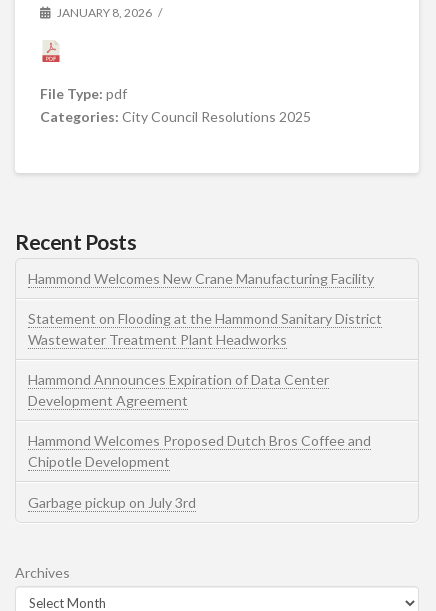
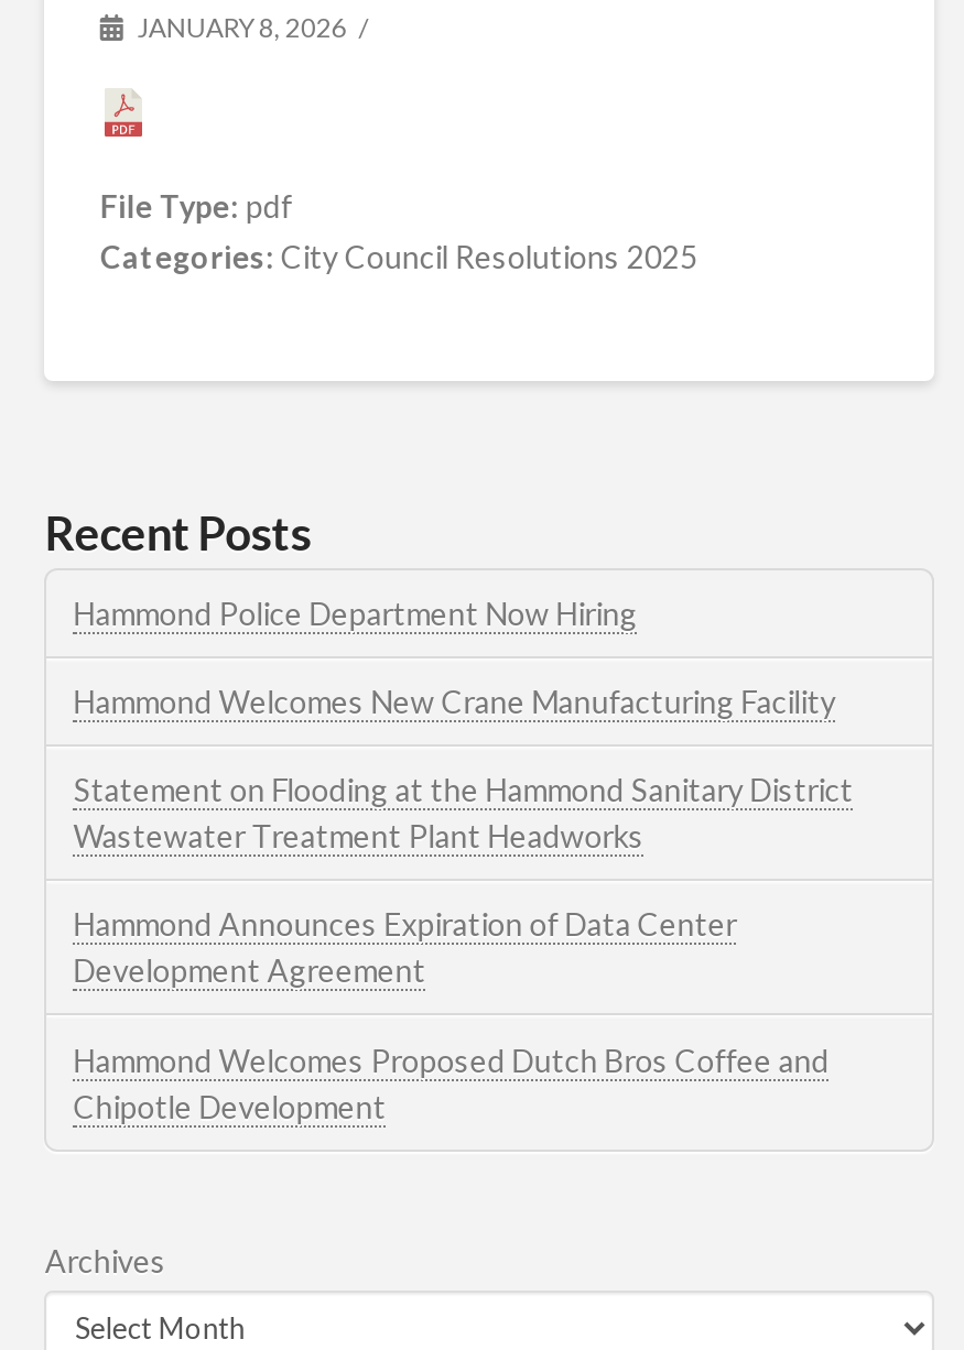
+ Hammond Police Department Now Hiring

moved down: Hammond Welcomes New Crane Manufacturing Facility | Statement on Flooding at the Hammond Sanitary District | Wastewater Treatment Plant Headworks | Hammond Announces Expiration of Data Center | Development Agreement | Hammond Welcomes Proposed Dutch Bros Coffee and | Chipotle Development

- Garbage pickup on July 3rd
